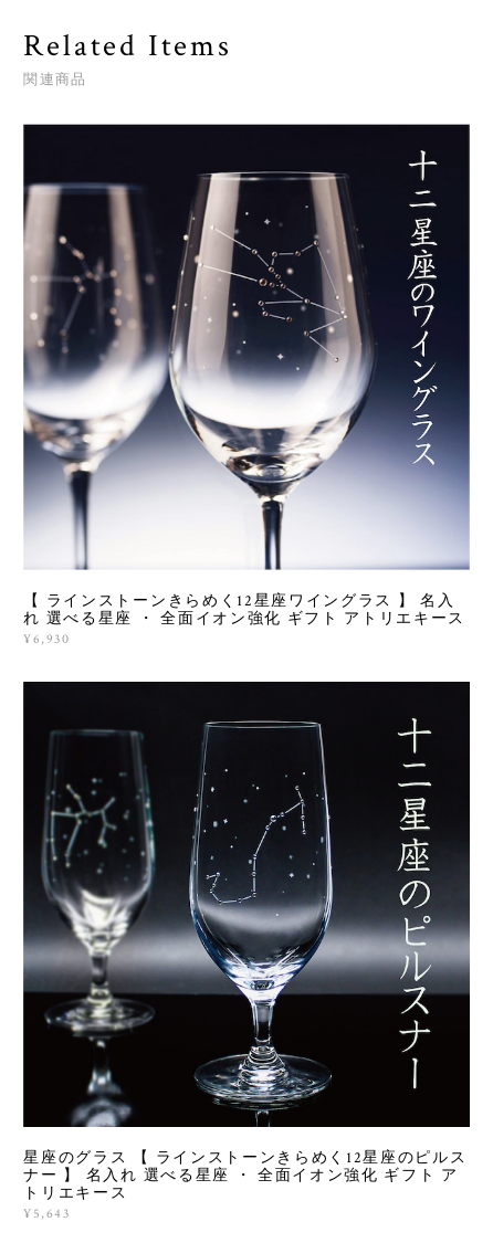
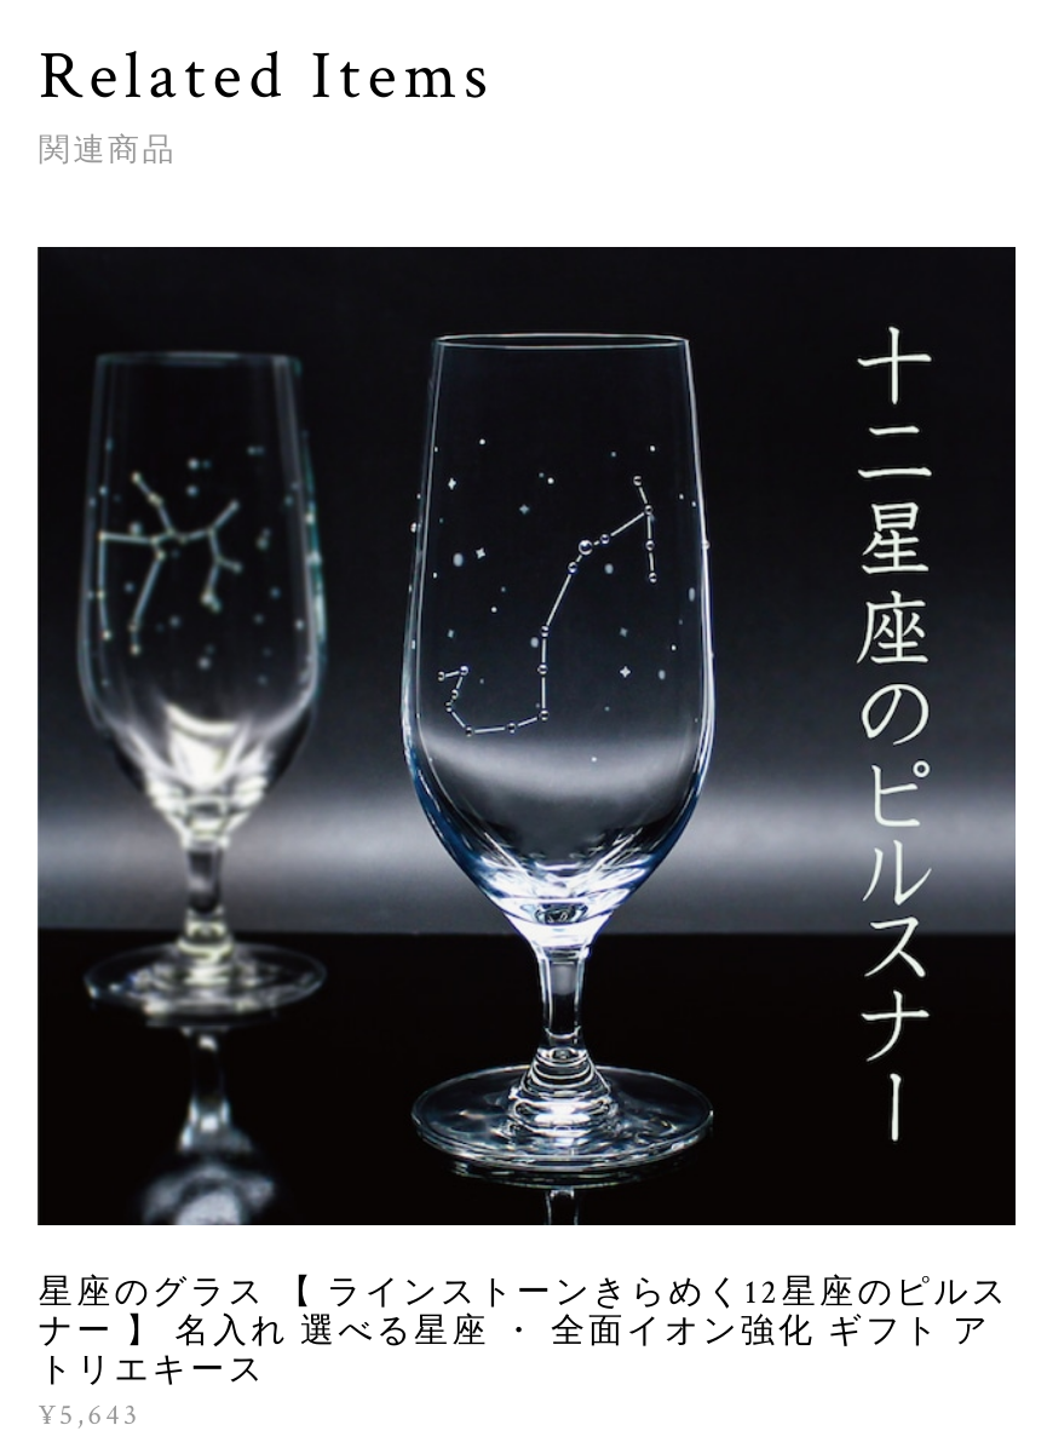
- [image]
- 【 ラインストーンきらめく12星座ワイングラス 】 名入
- れ 選べる星座 ・ 全面イオン強化 ギフト アトリエキース
- ¥6,930
